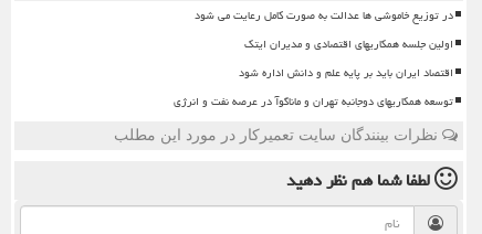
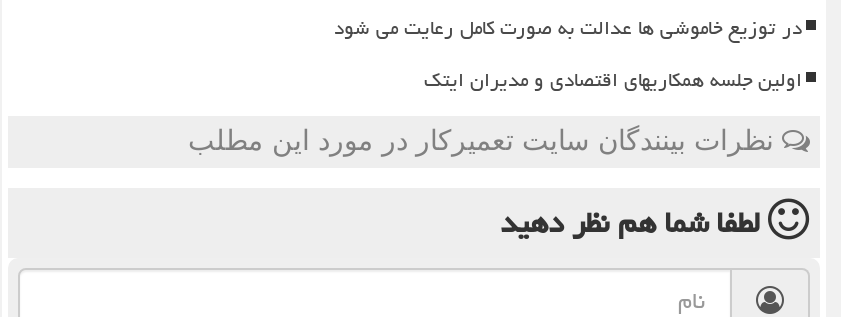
- اقتصاد ایران باید بر پایه علم و دانش اداره شود
- توسعه همکاریهای دوجانبه تهران و ماناگوآ در عرصه نفت و انرژی
